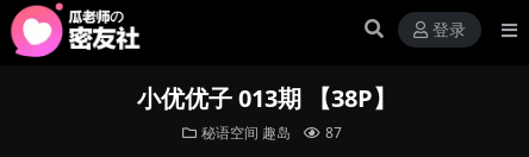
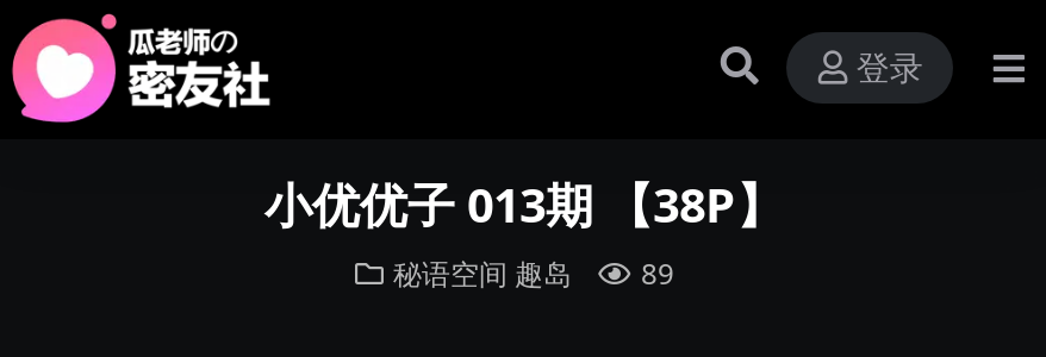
- 秘语空间 趣岛 87
+ 秘语空间 趣岛 89
